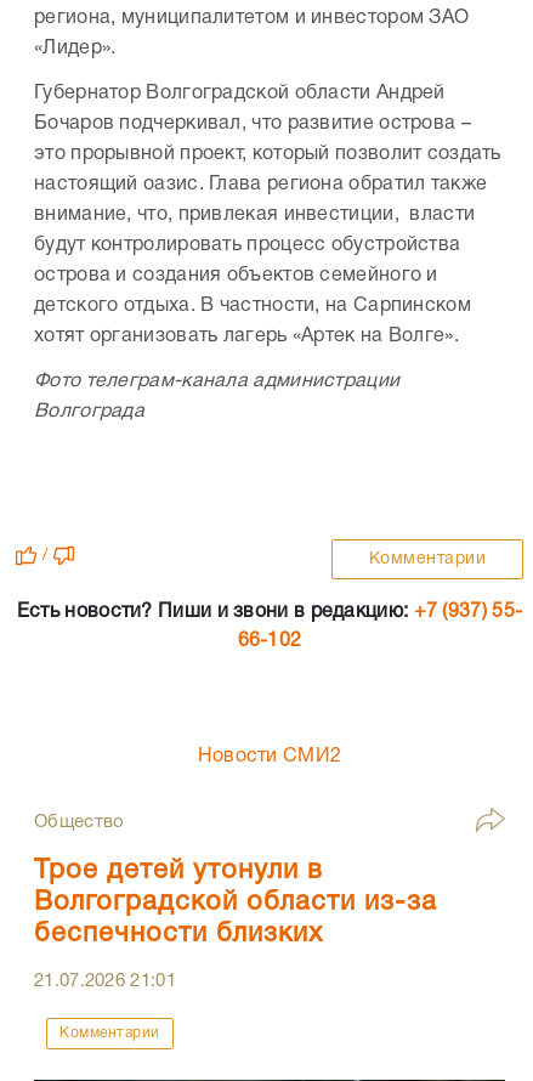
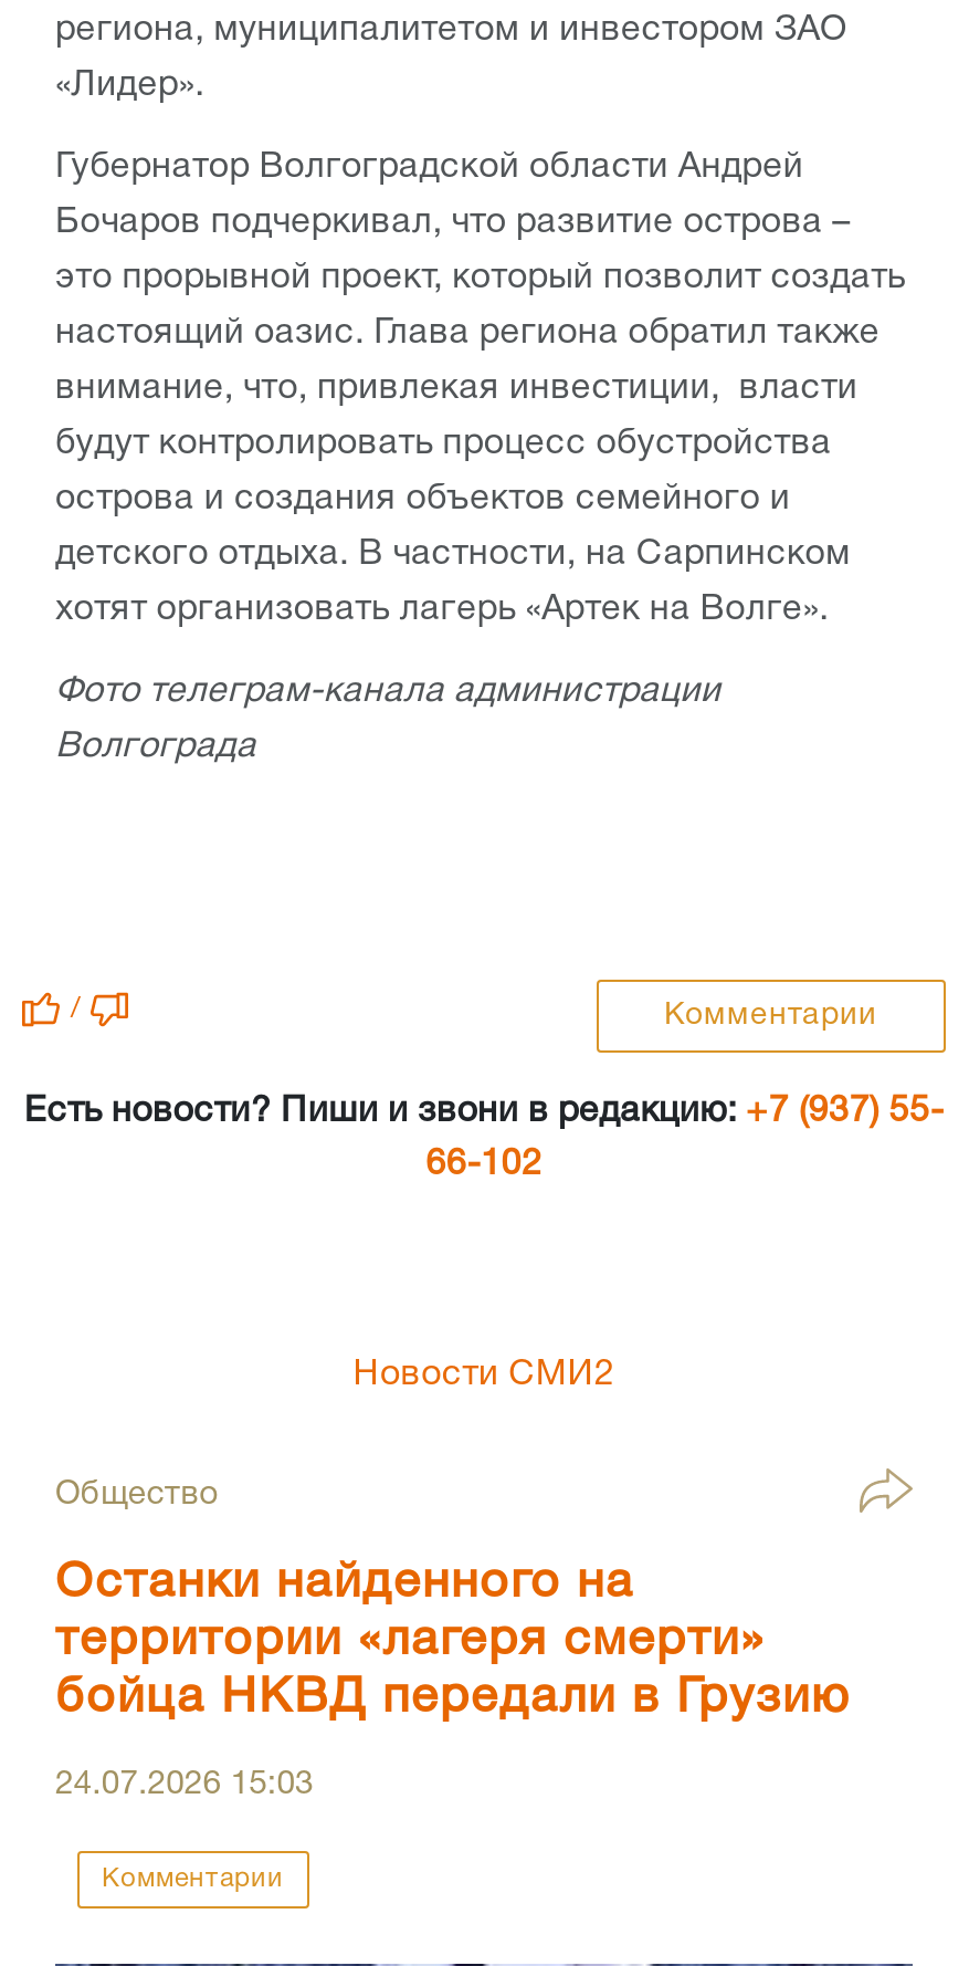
- Трое детей утонули в
- Волгоградской области из-за
- беспечности близких
+ Останки найденного на
+ территории «лагеря смерти»
+ бойца НКВД передали в Грузию

- 21.07.2026 21:01
+ 24.07.2026 15:03
